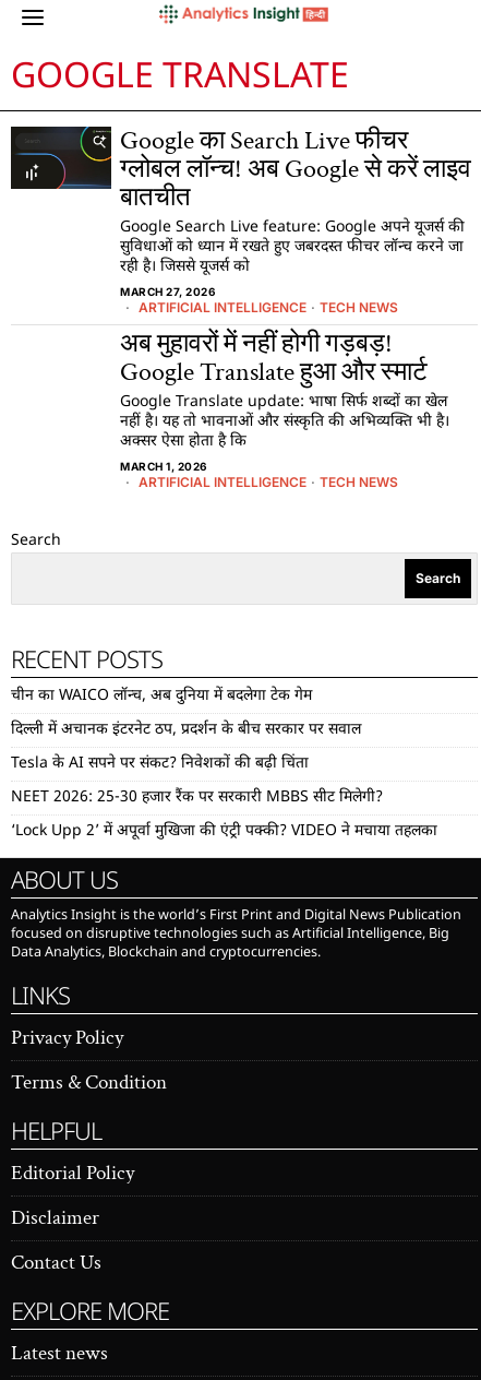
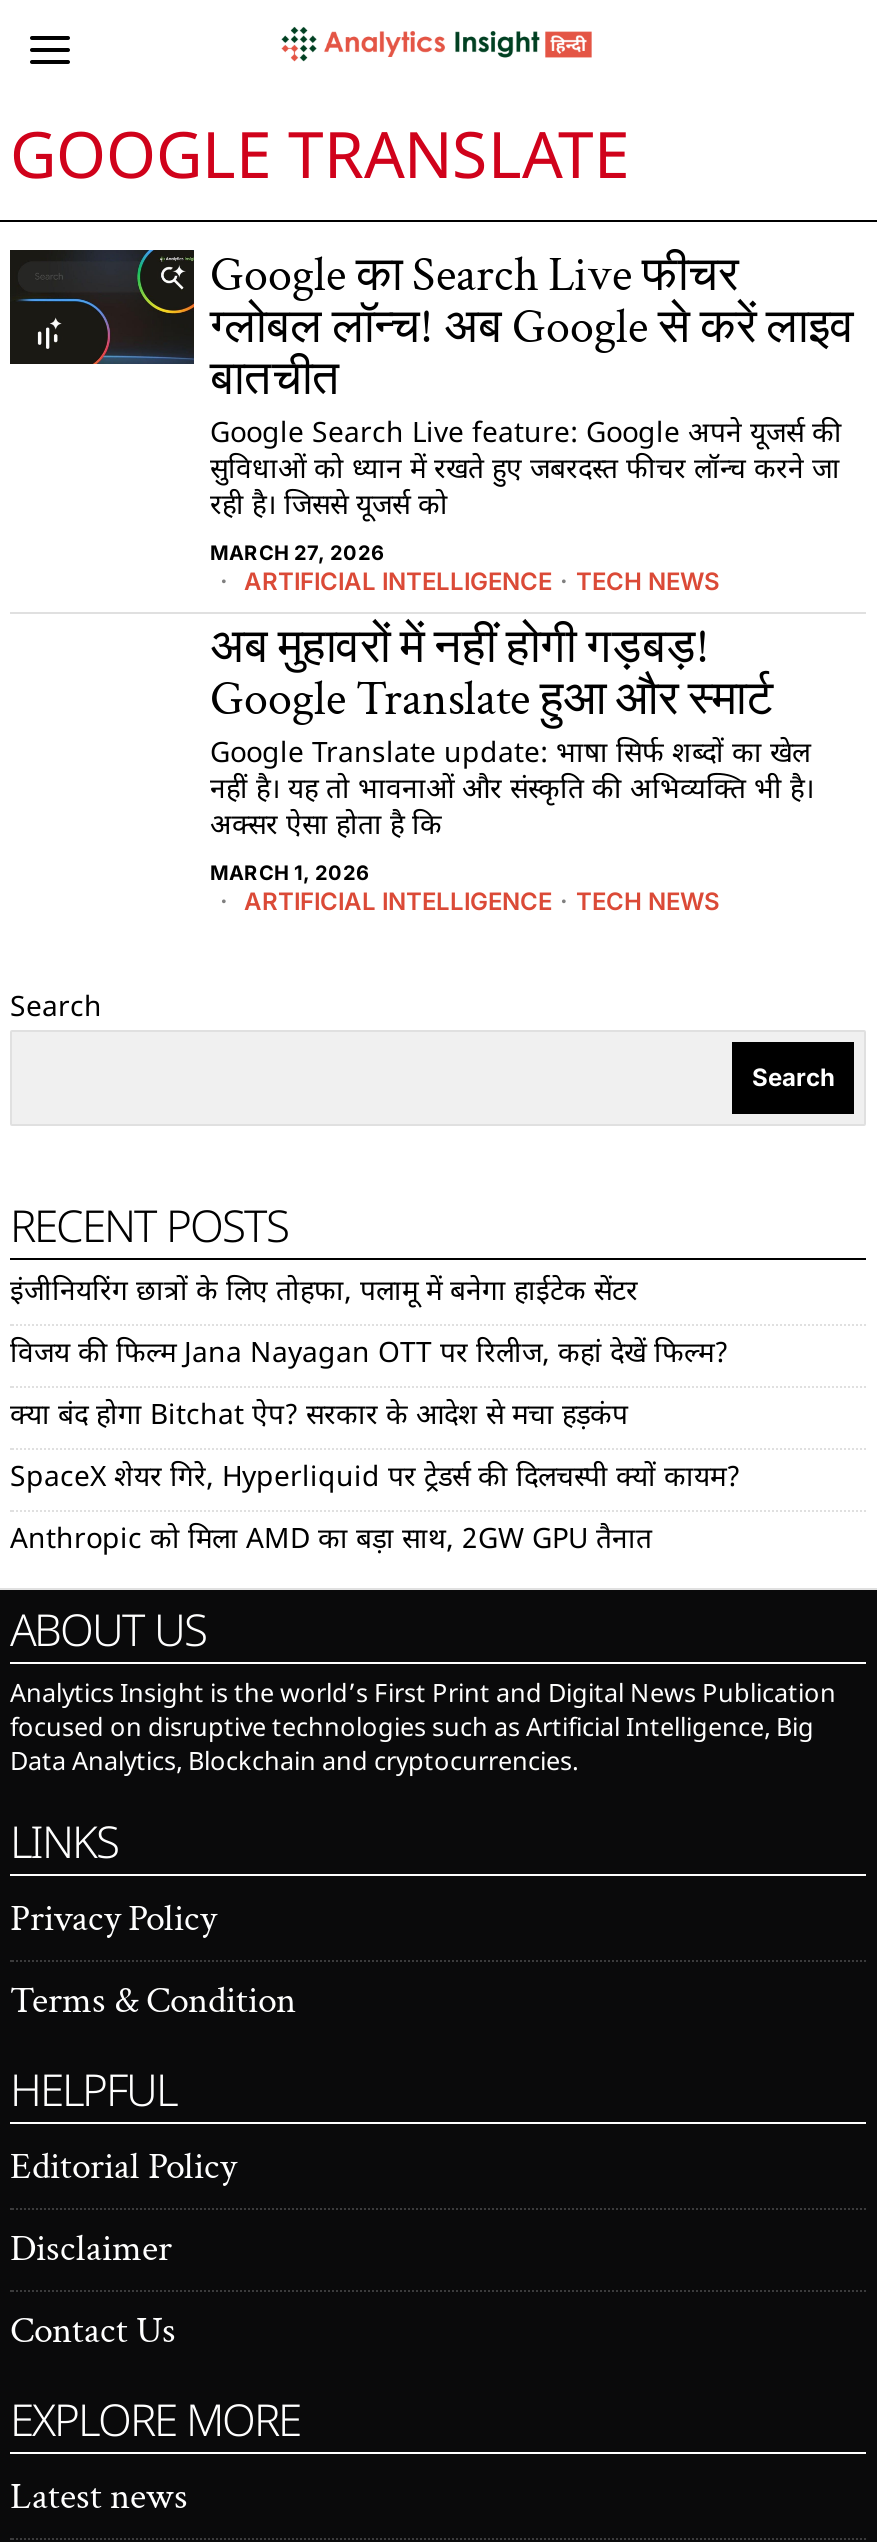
- चीन का WAICO लॉन्च, अब दुनिया में बदलेगा टेक गेम
+ इंजीनियरिंग छात्रों के लिए तोहफा, पलामू में बनेगा हाईटेक सेंटर

- दिल्ली में अचानक इंटरनेट ठप, प्रदर्शन के बीच सरकार पर सवाल
+ विजय की फिल्म Jana Nayagan OTT पर रिलीज, कहां देखें फिल्म?

- Tesla के AI सपने पर संकट? निवेशकों की बढ़ी चिंता
+ क्या बंद होगा Bitchat ऐप? सरकार के आदेश से मचा हड़कंप

- NEET 2026: 25-30 हजार रैंक पर सरकारी MBBS सीट मिलेगी?
+ SpaceX शेयर गिरे, Hyperliquid पर ट्रेडर्स की दिलचस्पी क्यों कायम?

- ‘Lock Upp 2’ में अपूर्वा मुखिजा की एंट्री पक्की? VIDEO ने मचाया तहलका
+ Anthropic को मिला AMD का बड़ा साथ, 2GW GPU तैनात
